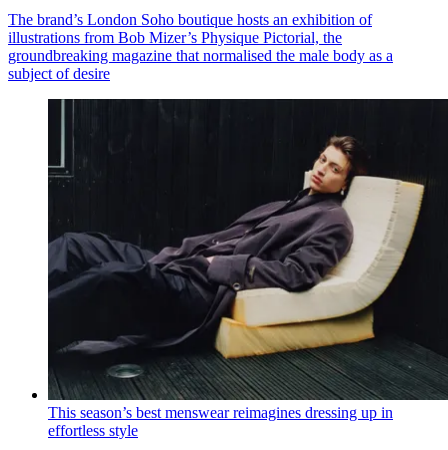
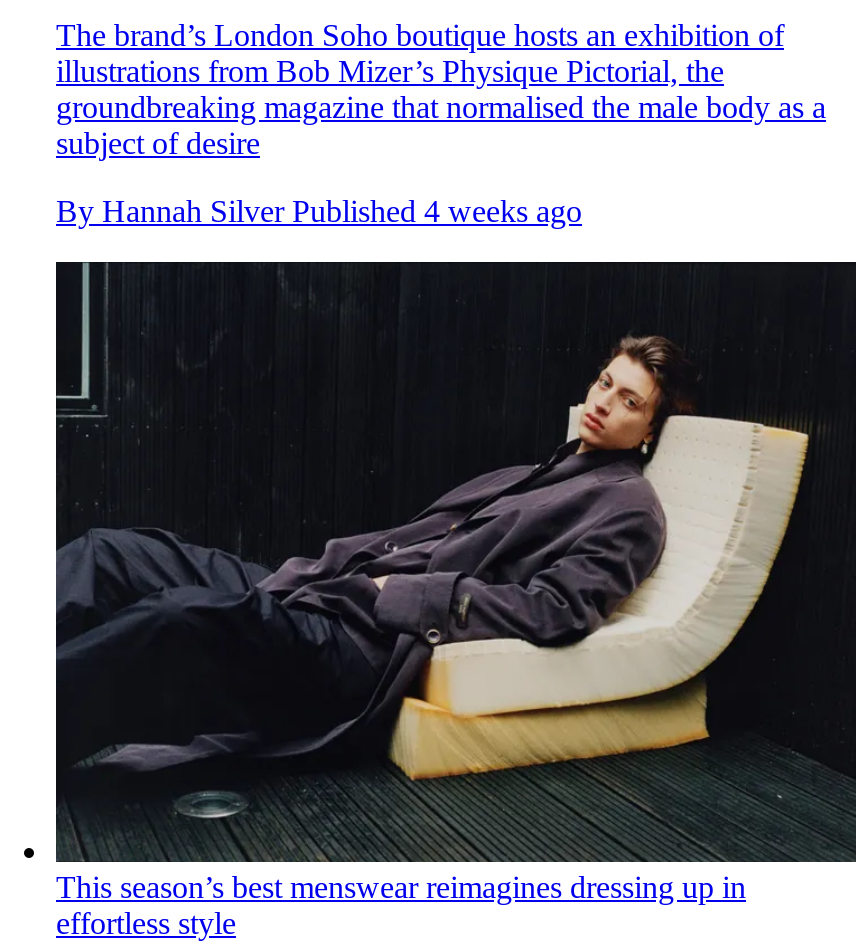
+ By Hannah Silver Published 4 weeks ago
